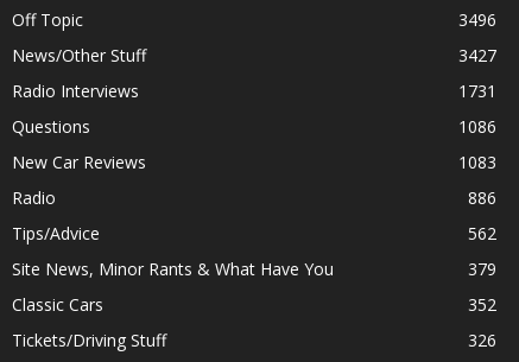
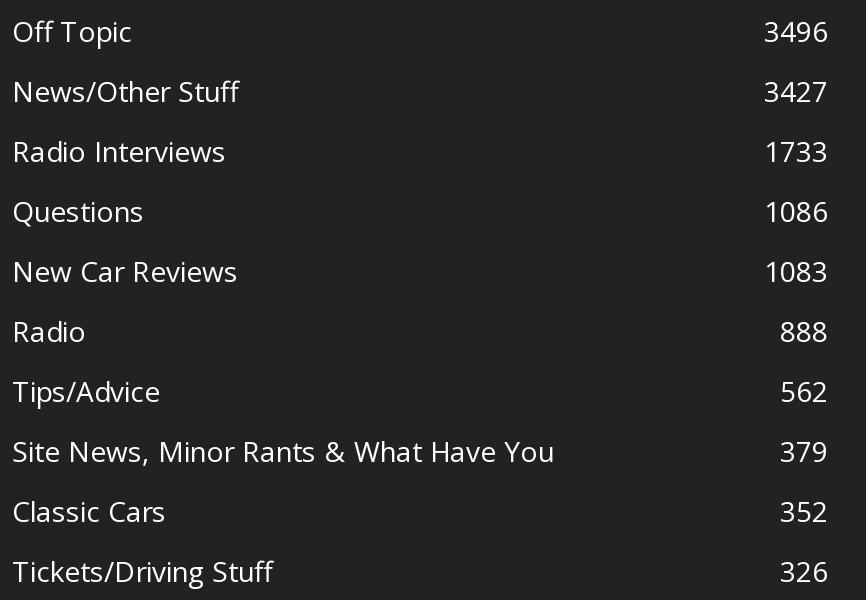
- 1731
+ 1733

- 886
+ 888
